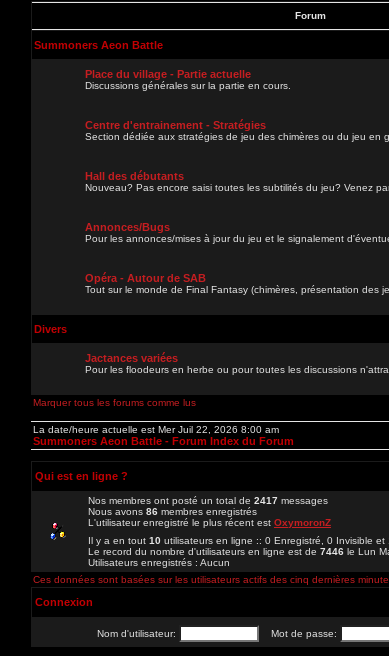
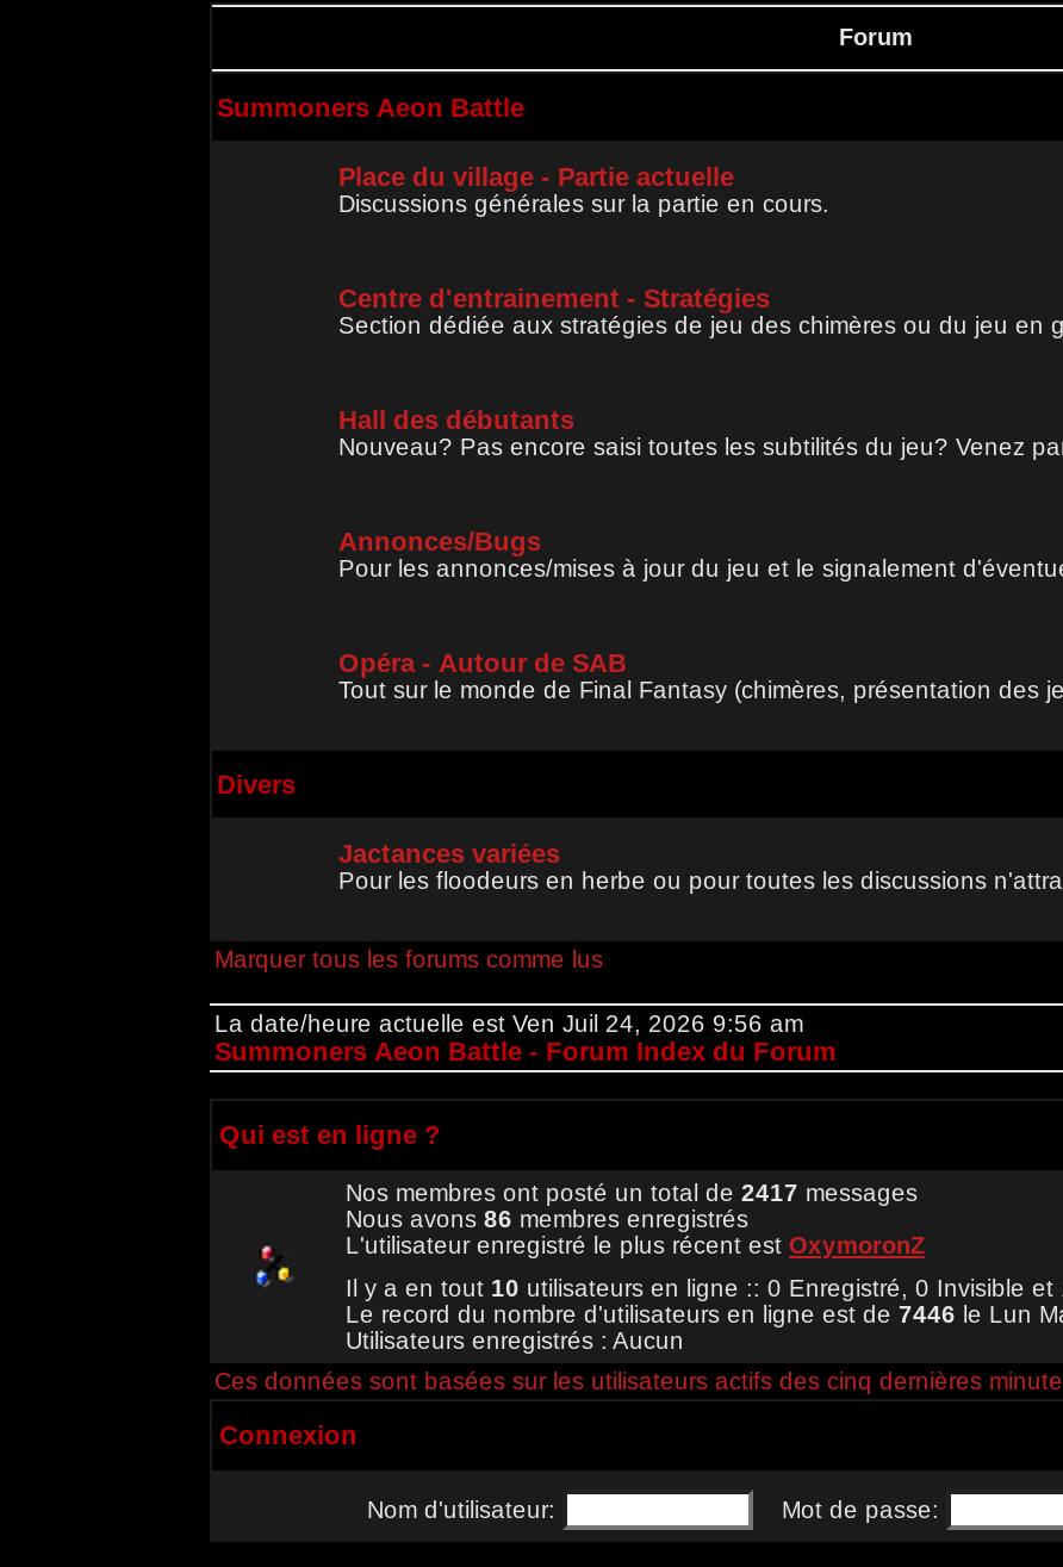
- La date/heure actuelle est Mer Juil 22, 2026 8:00 am
+ La date/heure actuelle est Ven Juil 24, 2026 9:56 am
